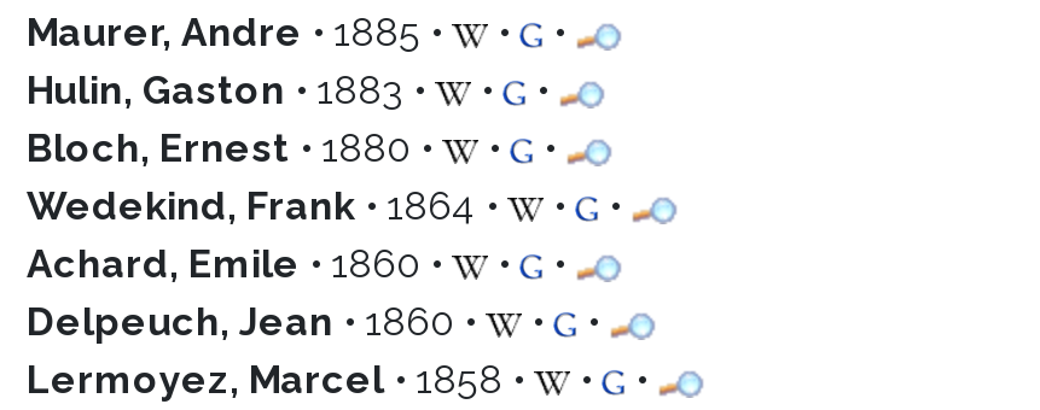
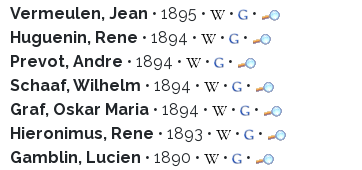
- Maurer, Andre • 1885 •
+ Vermeulen, Jean • 1895 •

- Hulin, Gaston • 1883 •
+ Huguenin, Rene • 1894 •

- Bloch, Ernest • 1880 •
+ Prevot, Andre • 1894 •

- Wedekind, Frank • 1864 •
+ Schaaf, Wilhelm • 1894 •

- Achard, Emile • 1860 •
+ Graf, Oskar Maria • 1894 •

- Delpeuch, Jean • 1860 •
+ Hieronimus, Rene • 1893 •

- Lermoyez, Marcel • 1858 •
+ Gamblin, Lucien • 1890 •
